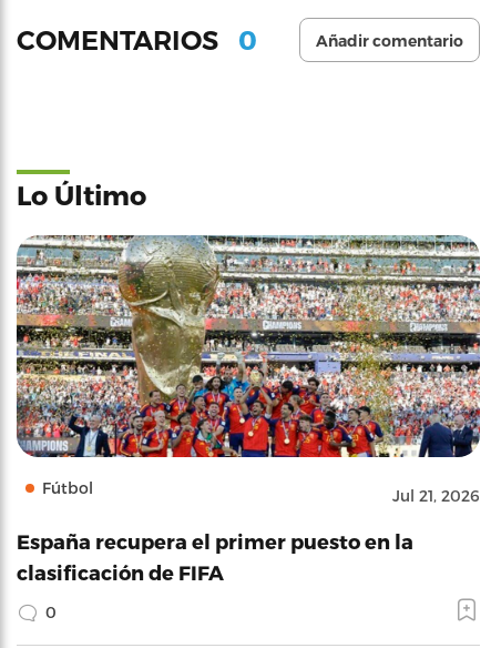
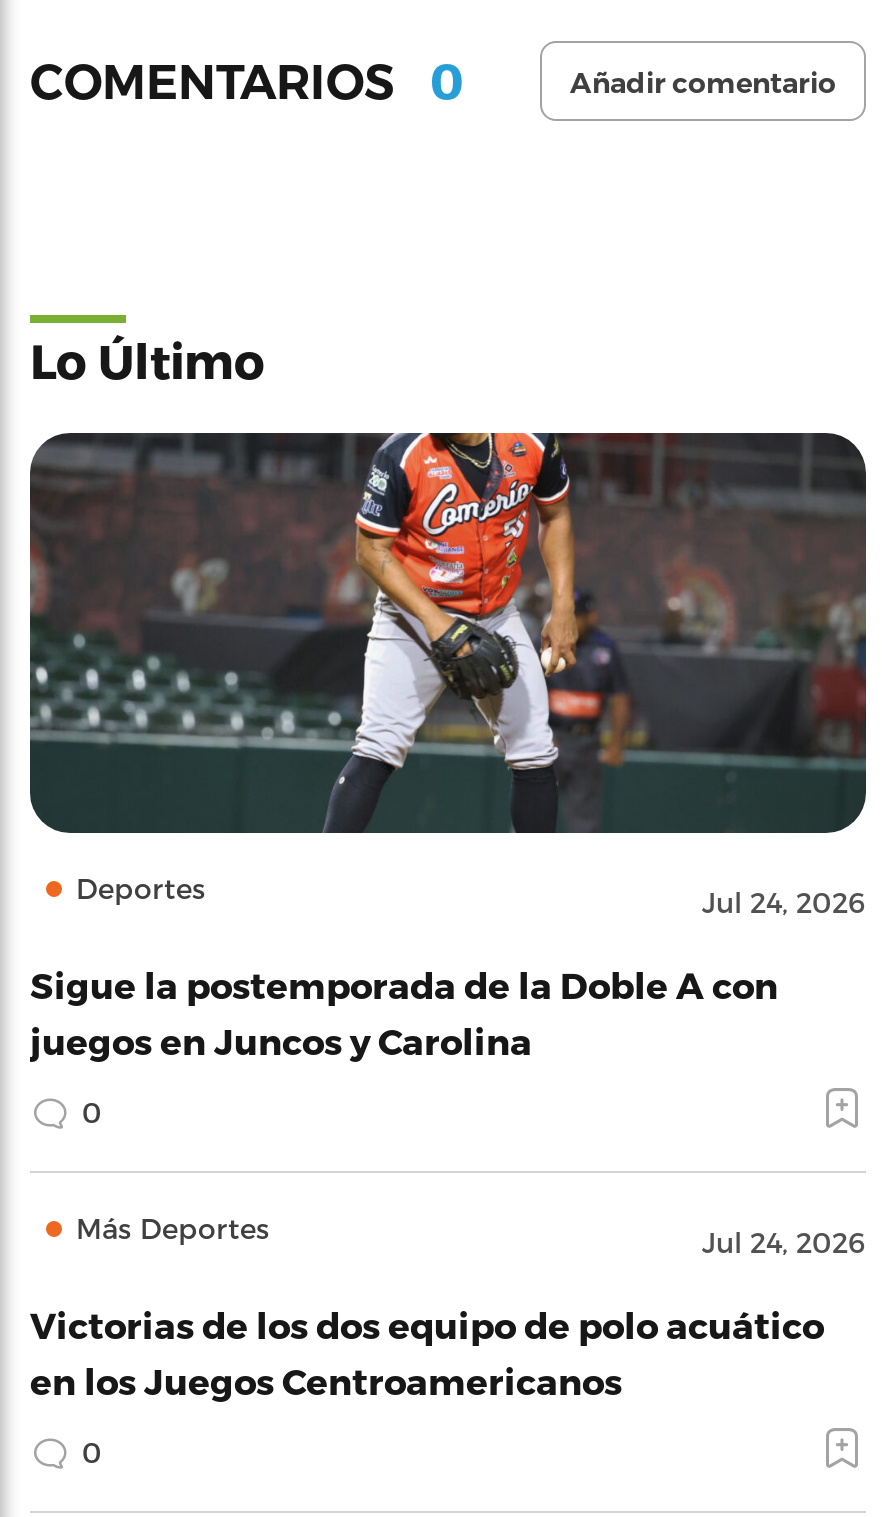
- [image]
- Fútbol
- Jul 21, 2026
- España recupera el primer puesto en la
- clasificación de FIFA
+ [image]
+ Deportes
+ Jul 24, 2026
+ Sigue la postemporada de la Doble A con
+ juegos en Juncos y Carolina
+ 0
+ Más Deportes
+ Jul 24, 2026
+ Victorias de los dos equipo de polo acuático
+ en los Juegos Centroamericanos
